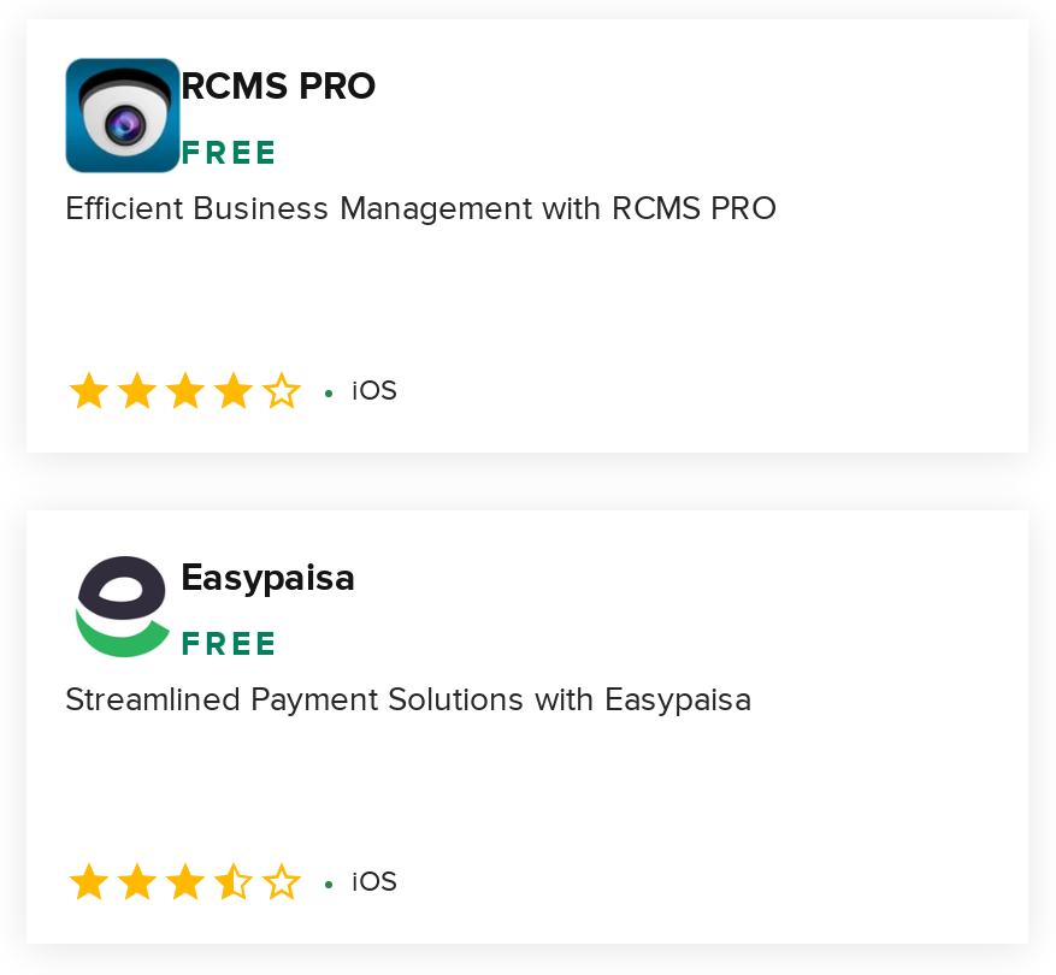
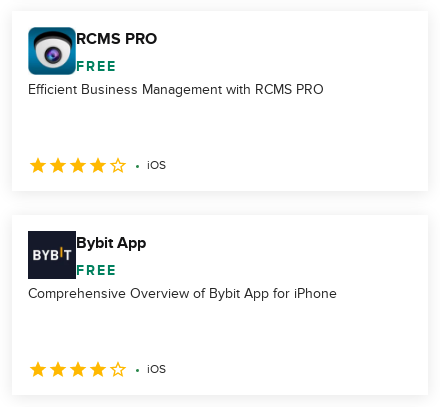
- [image]
- Easypaisa
+ [image]
+ Bybit App

- Streamlined Payment Solutions with Easypaisa
+ Comprehensive Overview of Bybit App for iPhone
